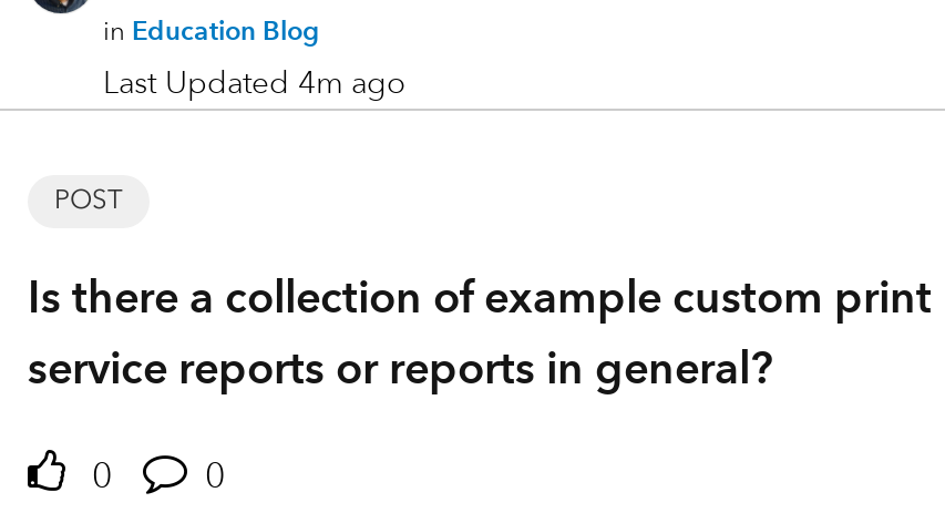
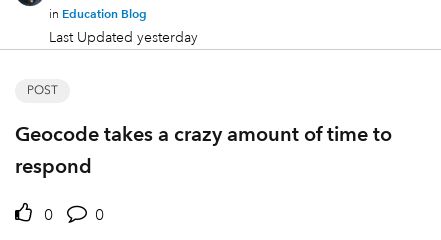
- Last Updated 4m ago
+ Last Updated yesterday

- Is there a collection of example custom print
- service reports or reports in general?
+ Geocode takes a crazy amount of time to
+ respond
